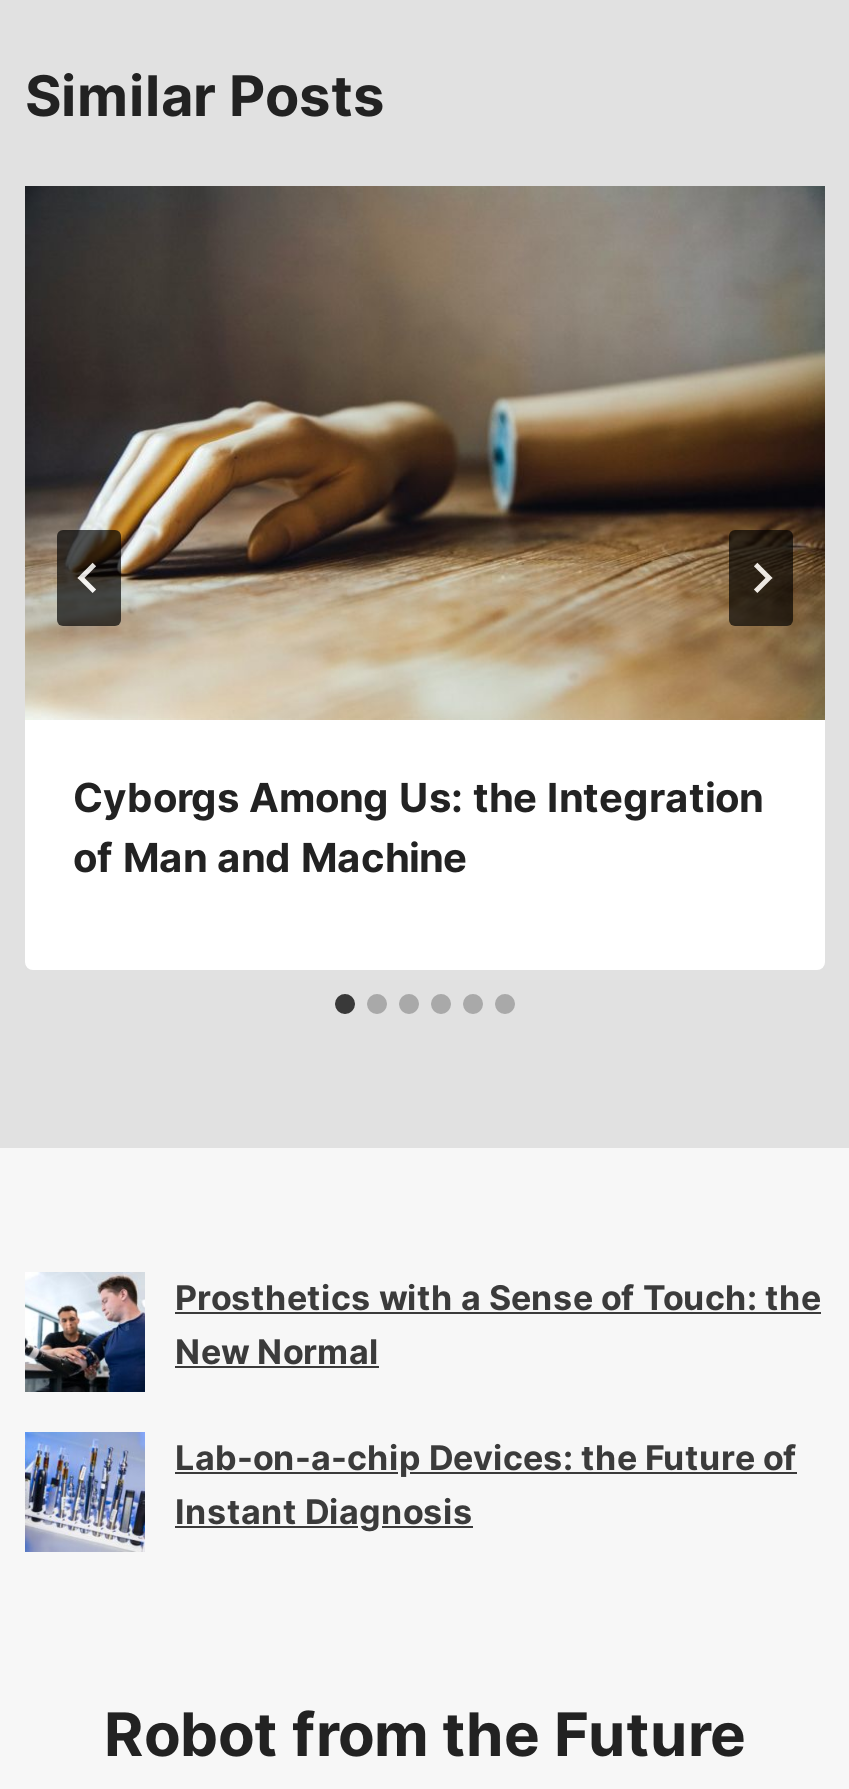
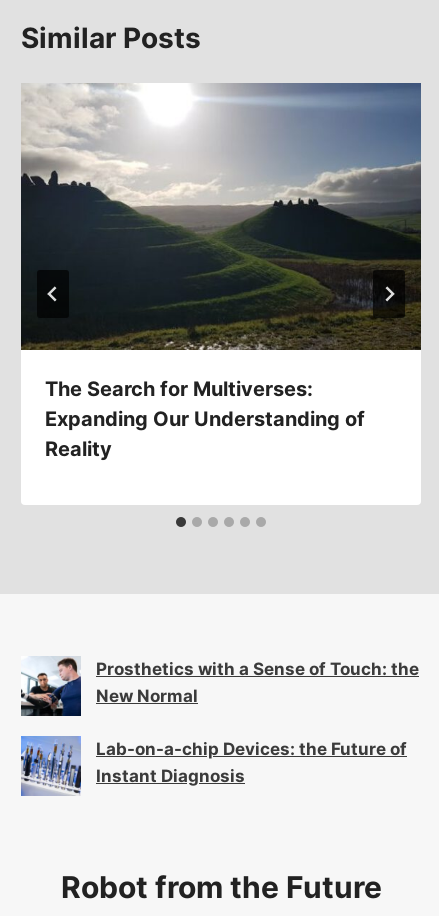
- [image]
- Cyborgs Among Us: the Integration
- of Man and Machine
+ [image]
+ The Search for Multiverses:
+ Expanding Our Understanding of
+ Reality
